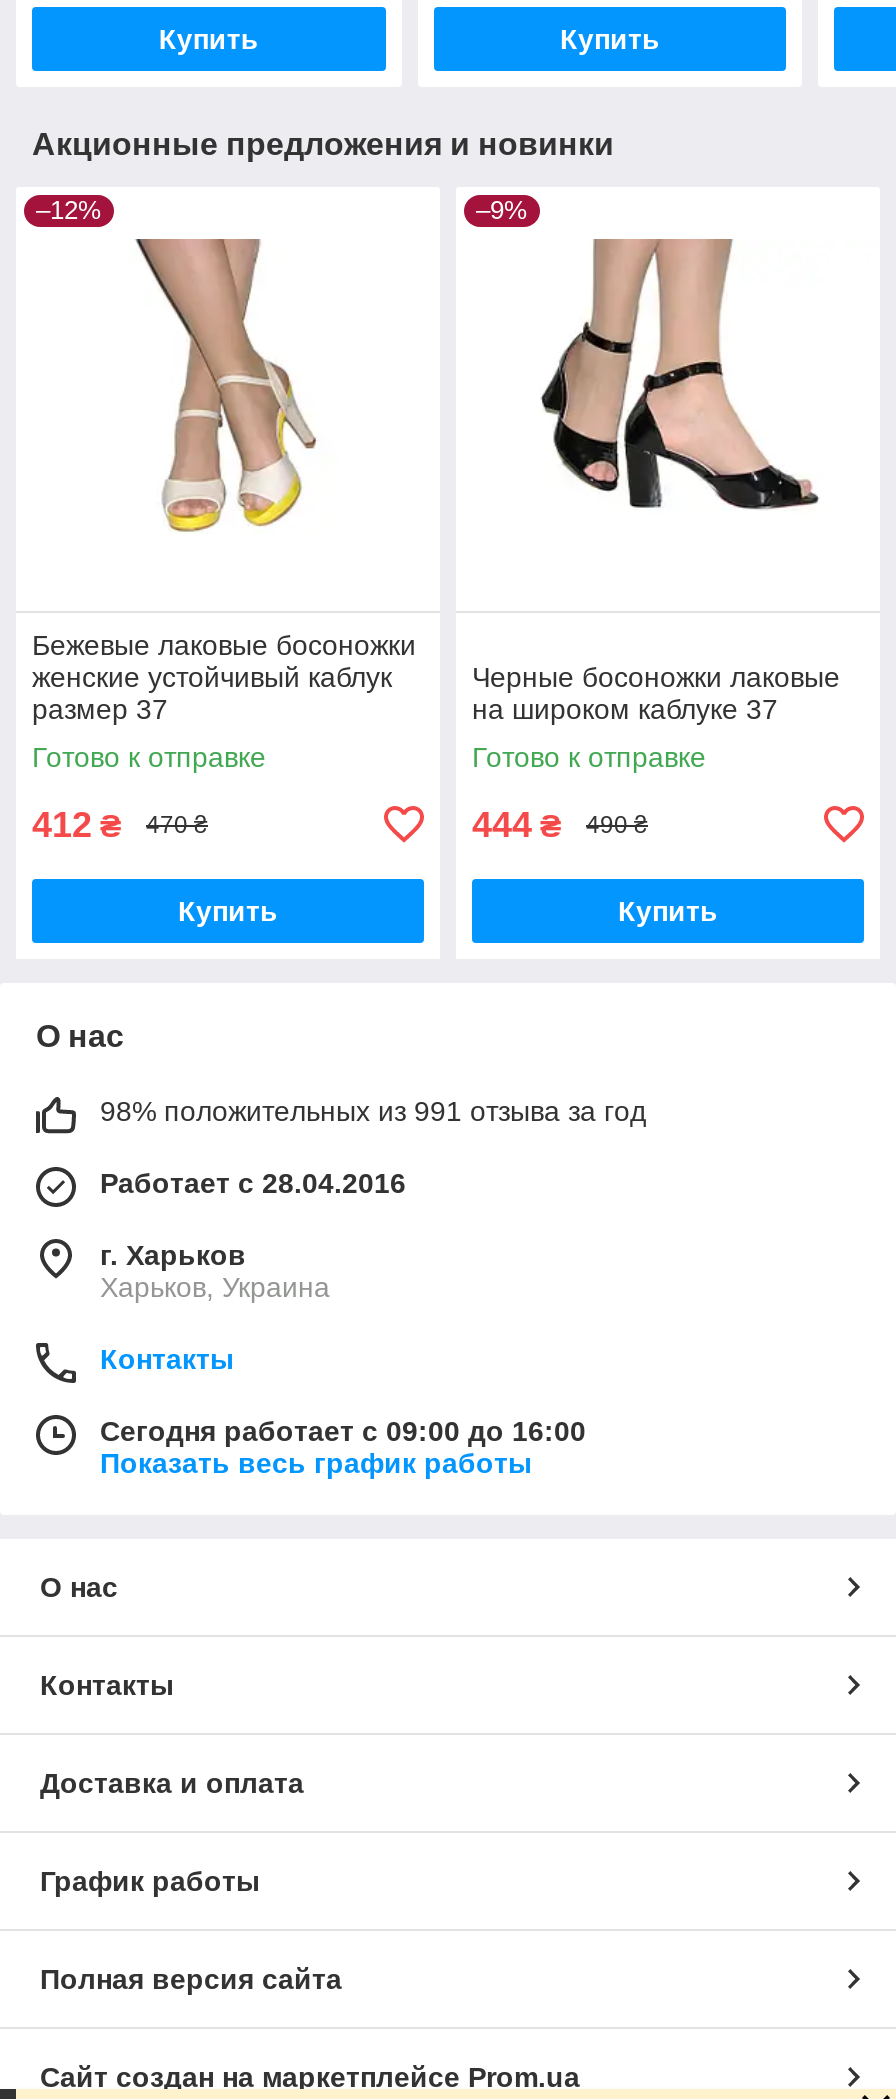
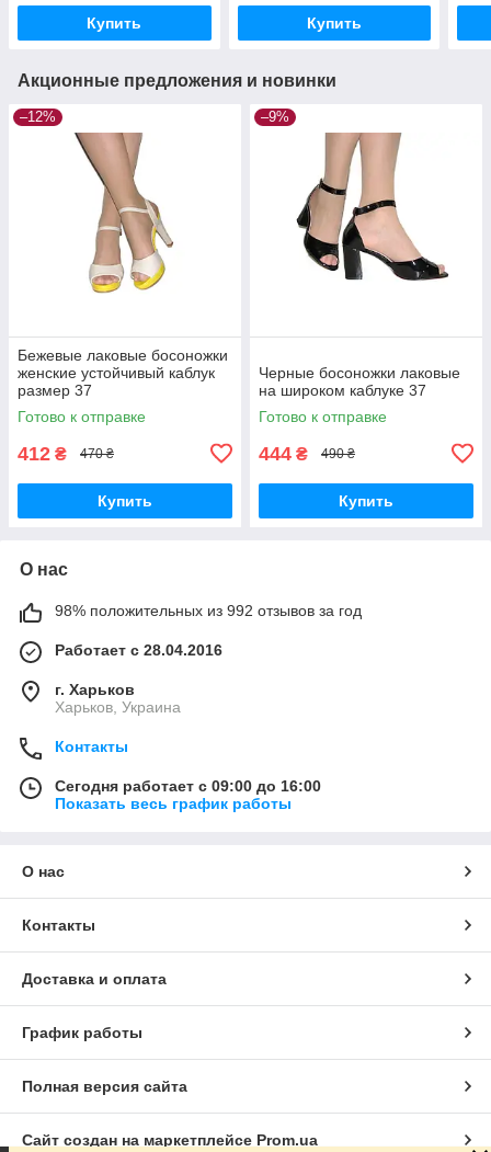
- 98% положительных из 991 отзыва за год
+ 98% положительных из 992 отзывов за год
